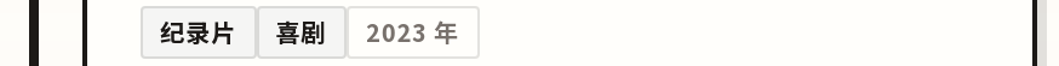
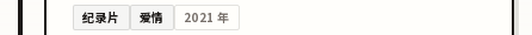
- 喜剧
- 2023年
+ 爱情
+ 2021年
